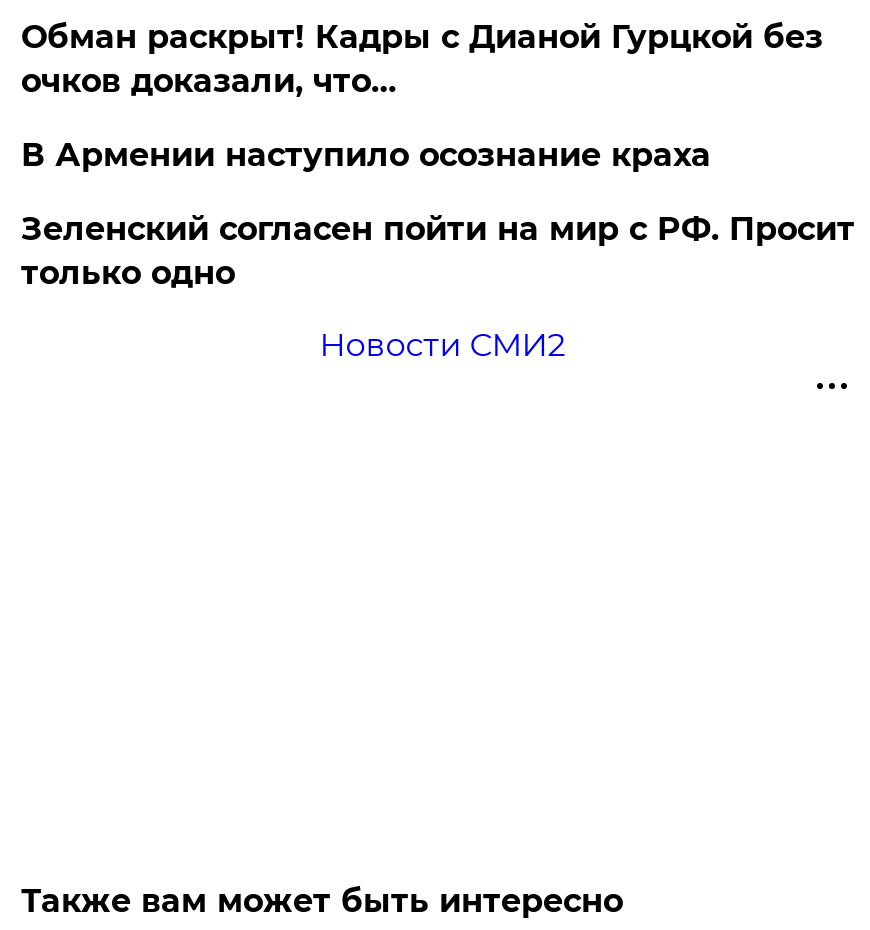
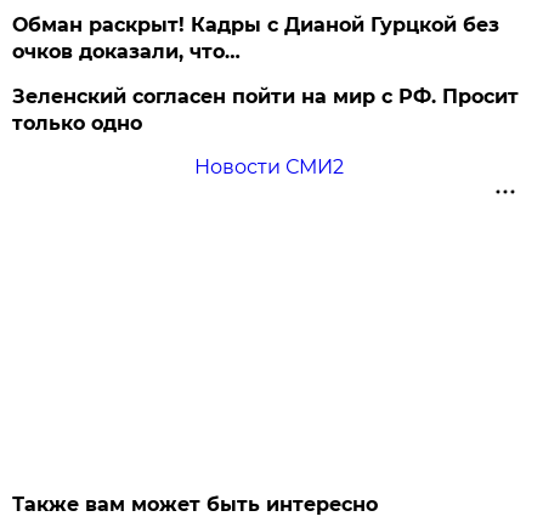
- В Армении наступило осознание краха
